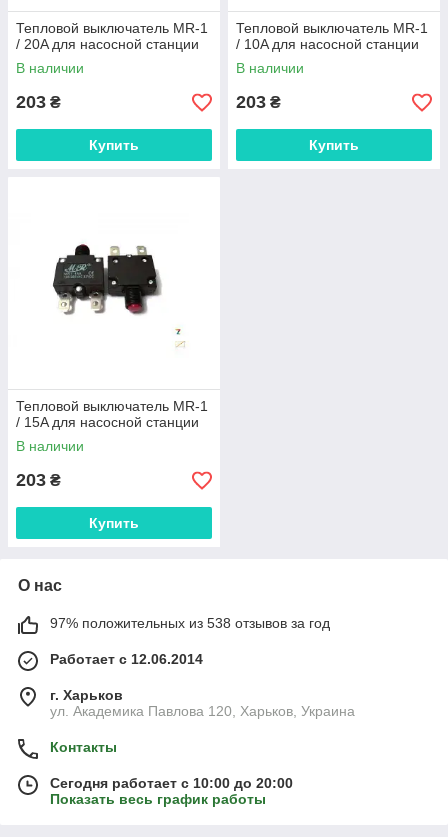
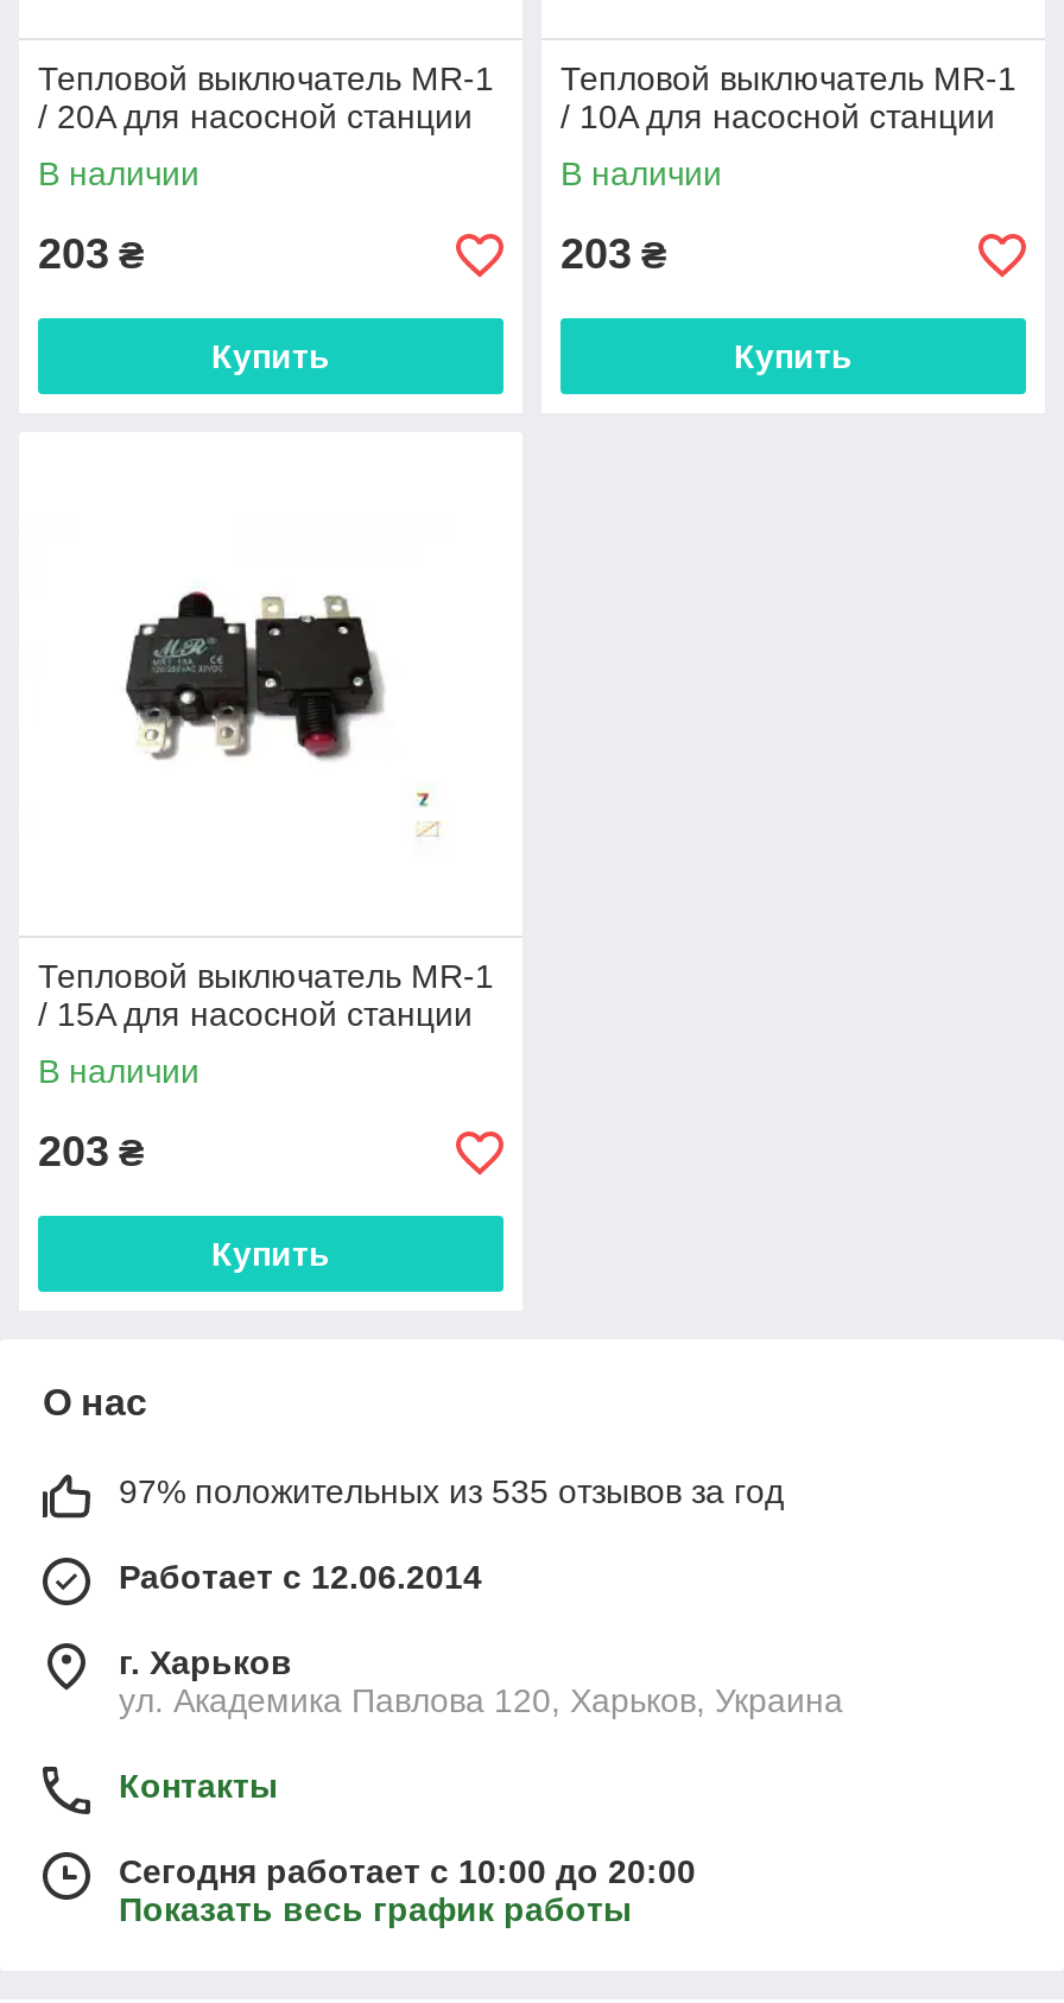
- 97% положительных из 538 отзывов за год
+ 97% положительных из 535 отзывов за год
